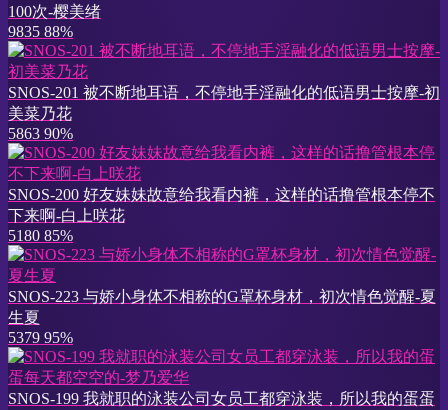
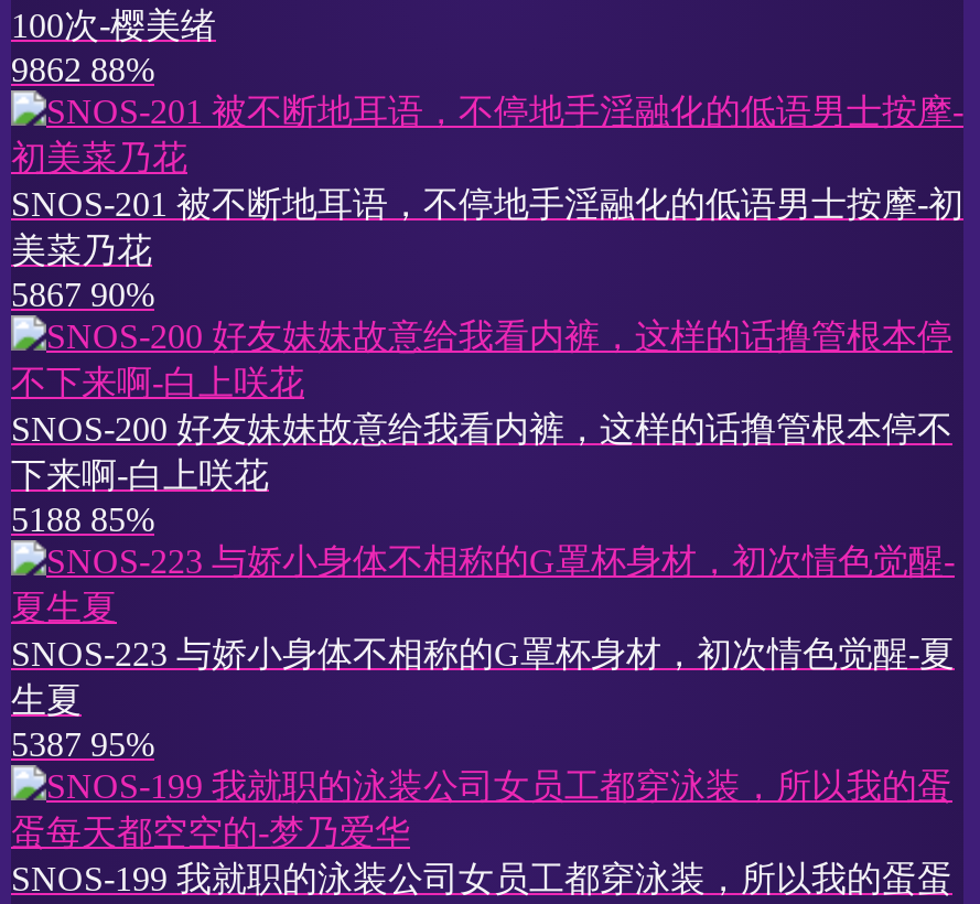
- 9835 88%
+ 9862 88%

- 5863 90%
+ 5867 90%

- 5180 85%
+ 5188 85%

- 5379 95%
+ 5387 95%
